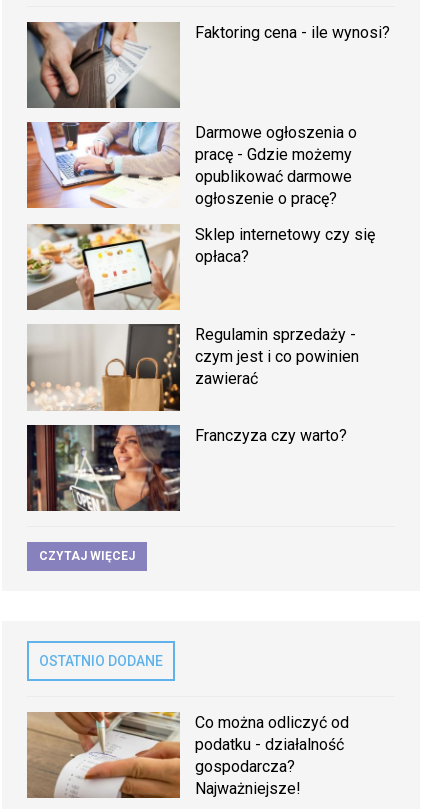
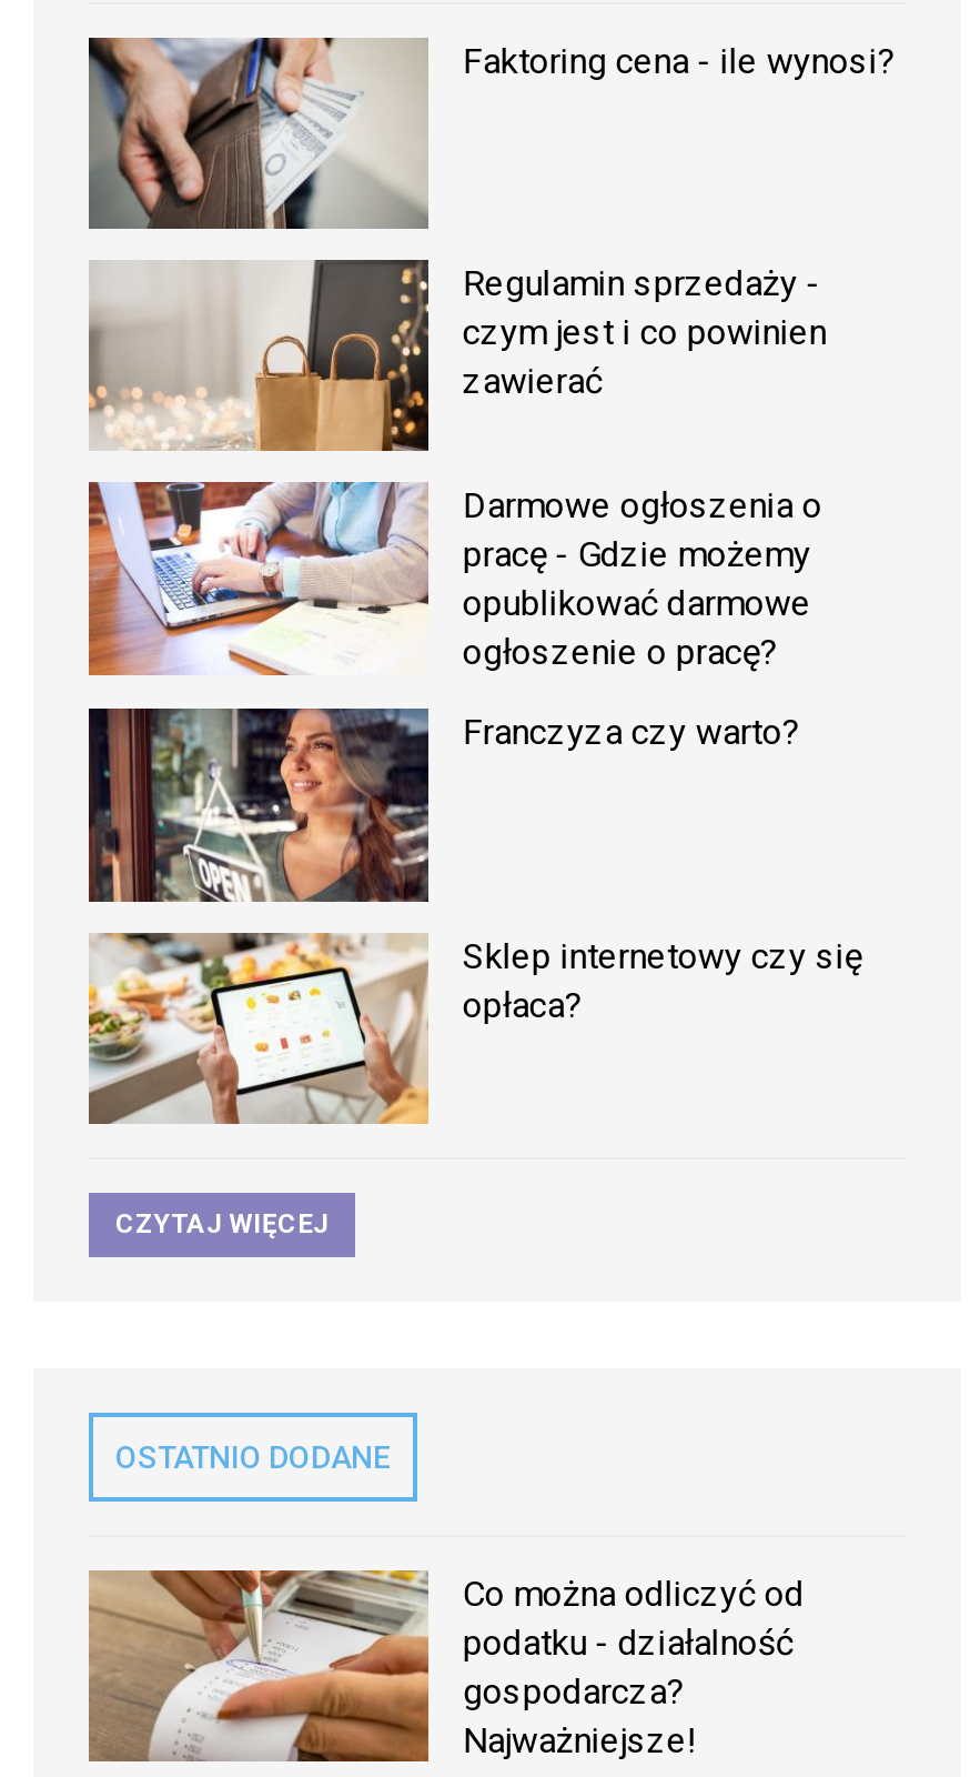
moved down: [image] | Darmowe ogłoszenia o | pracę - Gdzie możemy | opublikować darmowe | ogłoszenie o pracę?

moved down: [image] | Sklep internetowy czy się | opłaca?

moved up: [image] | Regulamin sprzedaży - | czym jest i co powinien | zawierać

moved up: [image] | Franczyza czy warto?
